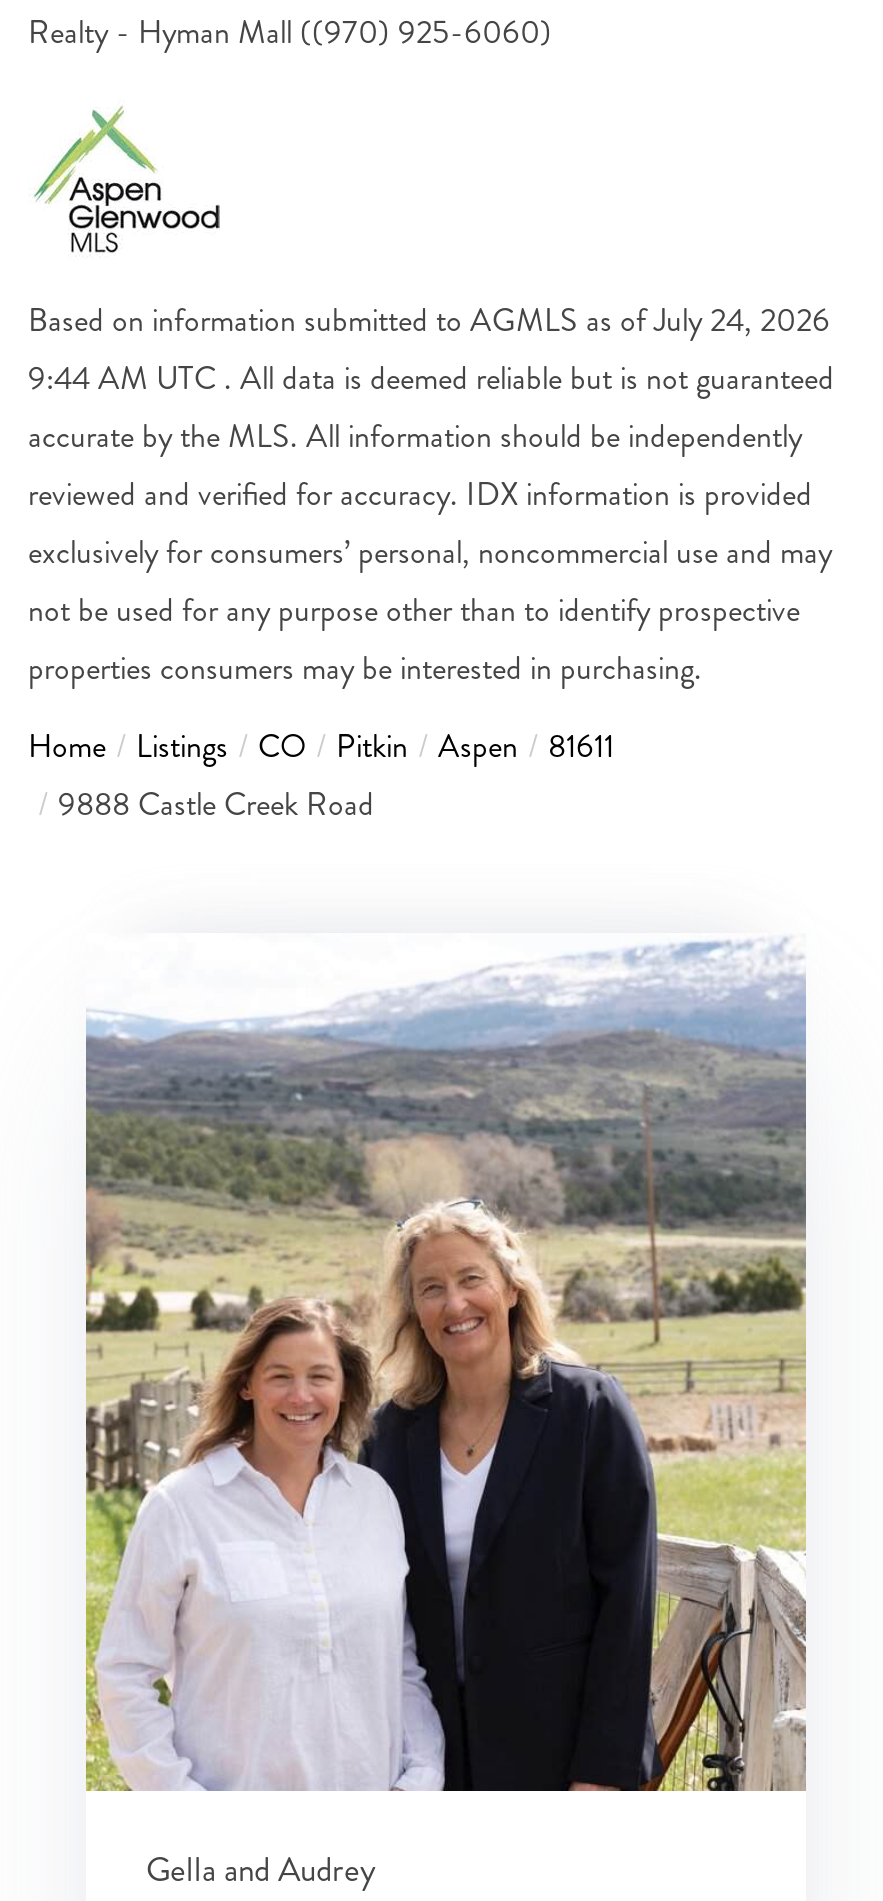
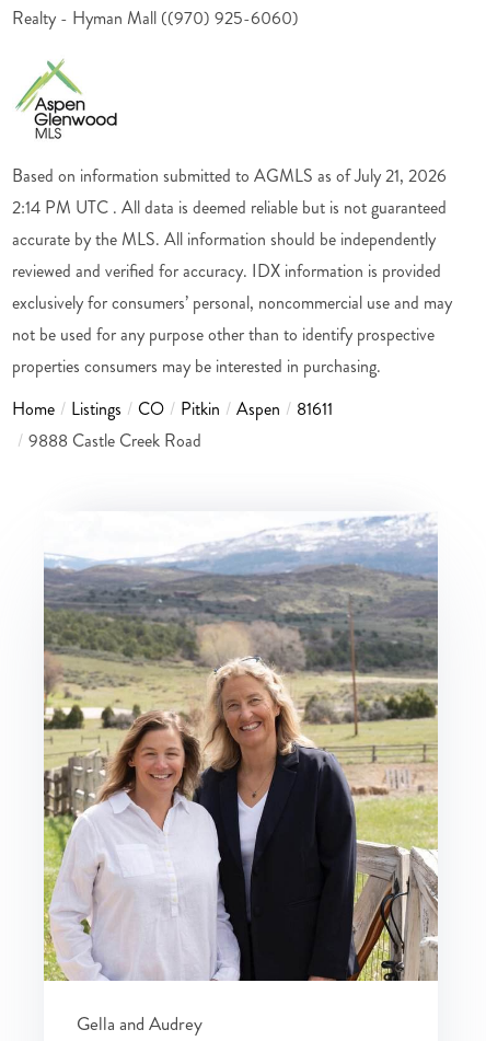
- Based on information submitted to AGMLS as of July 24, 2026
+ Based on information submitted to AGMLS as of July 21, 2026

- 9:44 AM UTC . All data is deemed reliable but is not guaranteed
+ 2:14 PM UTC . All data is deemed reliable but is not guaranteed
